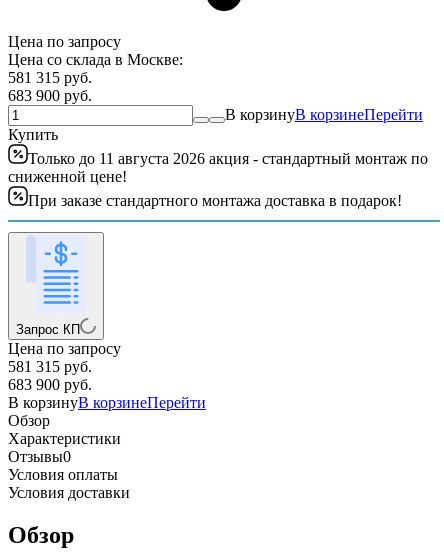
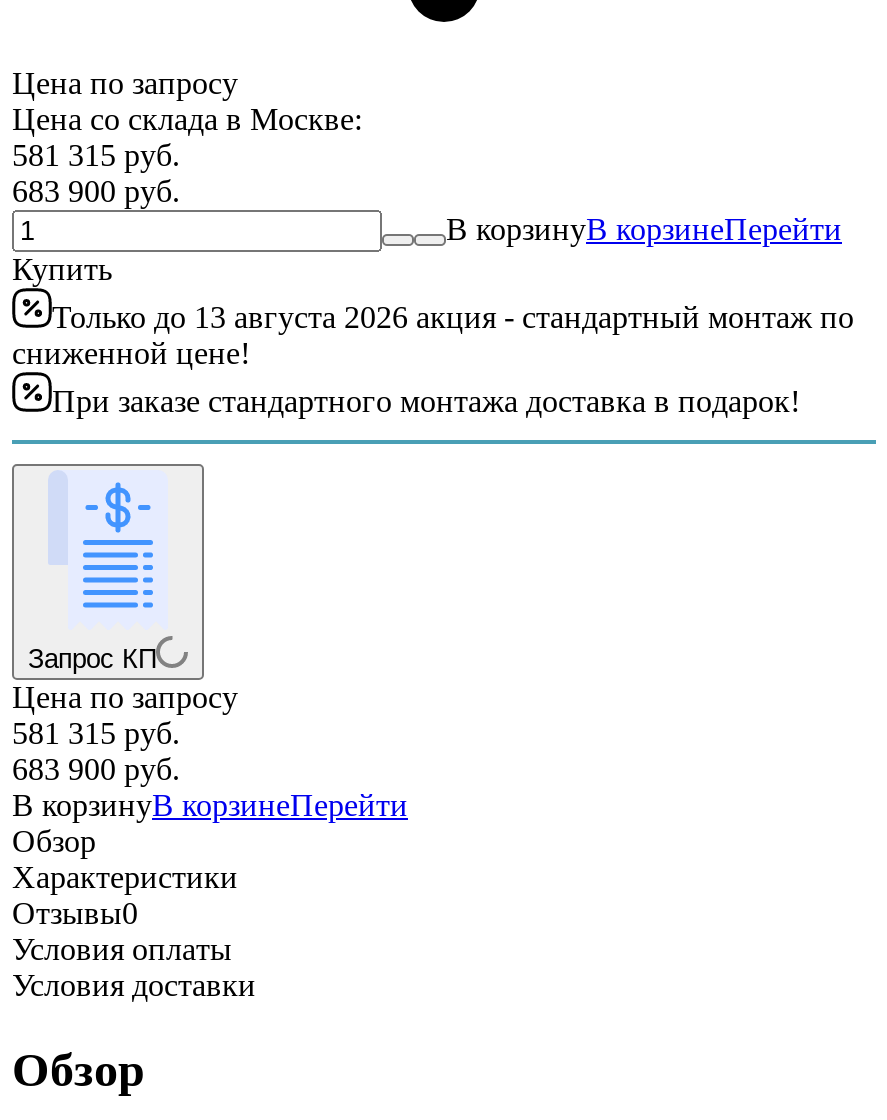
- Только до 11 августа 2026 акция - стандартный монтаж по
+ Только до 13 августа 2026 акция - стандартный монтаж по
